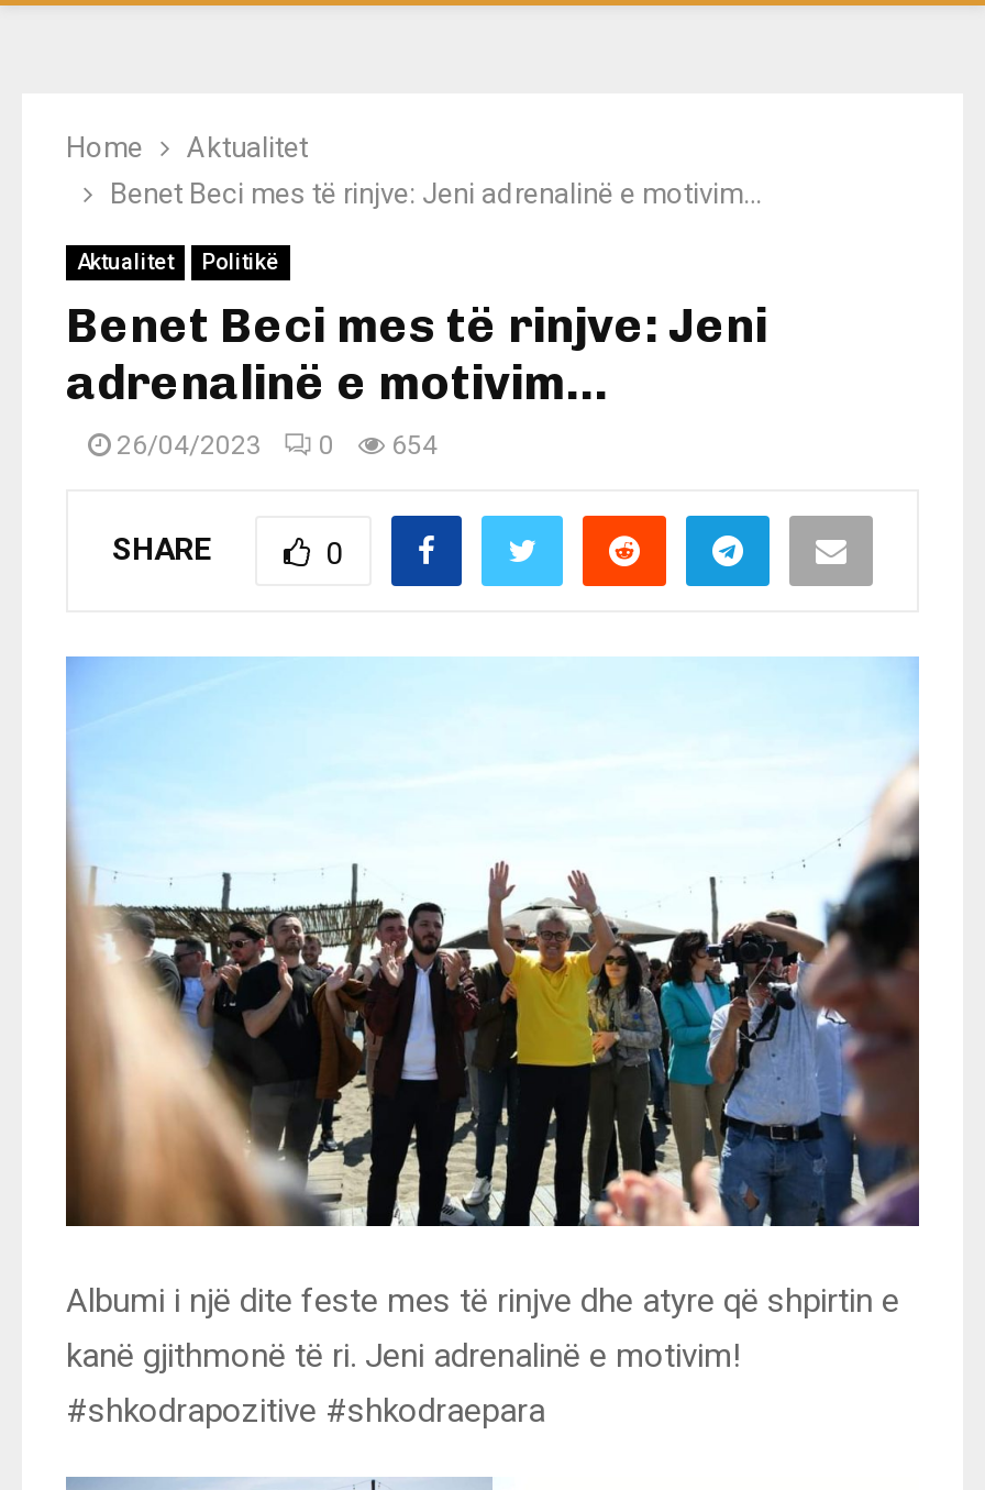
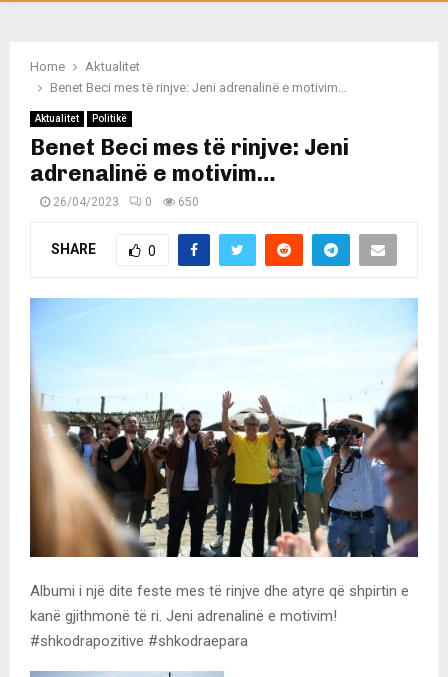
- 26/04/2023 0 654
+ 26/04/2023 0 650
